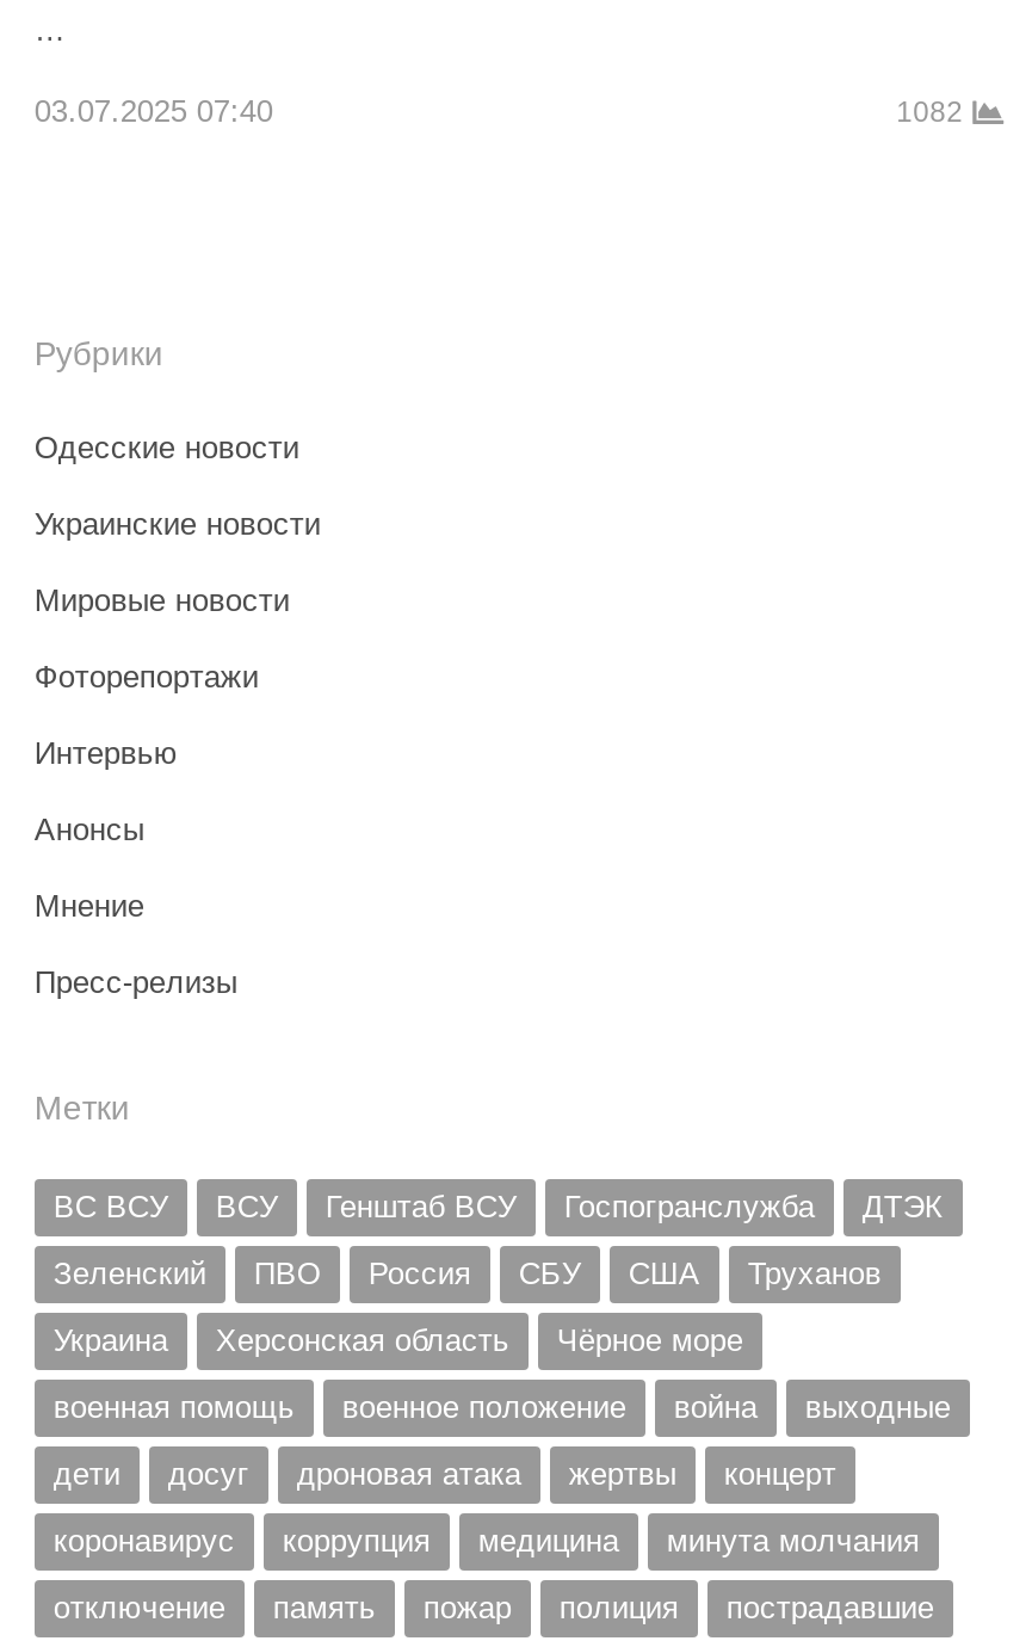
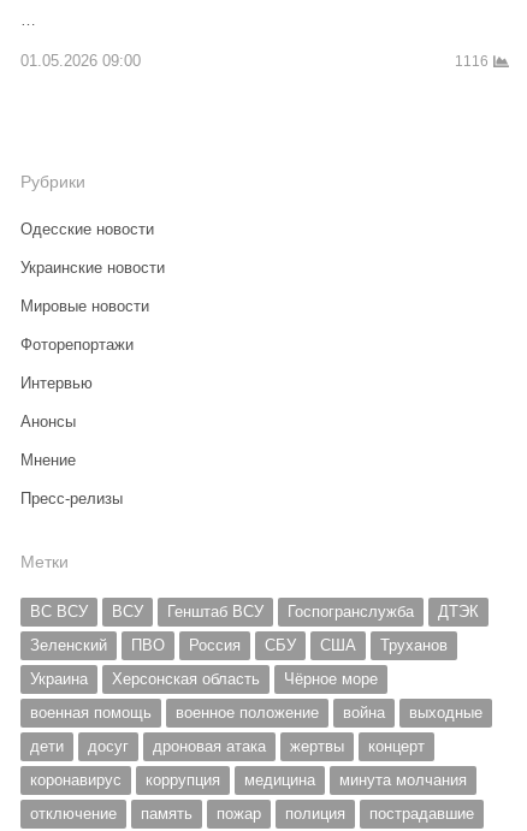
- 03.07.2025 07:40
+ 01.05.2026 09:00

- 1082
+ 1116
